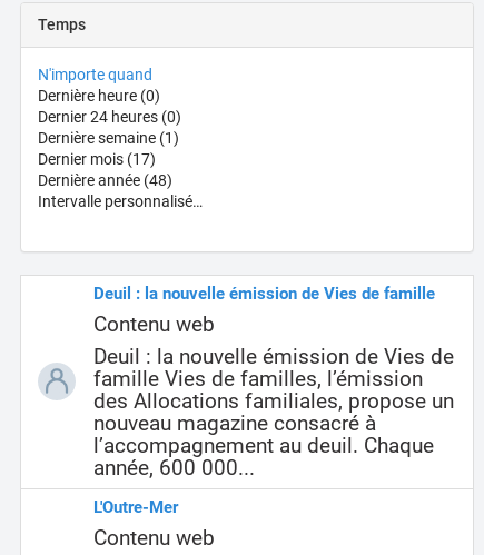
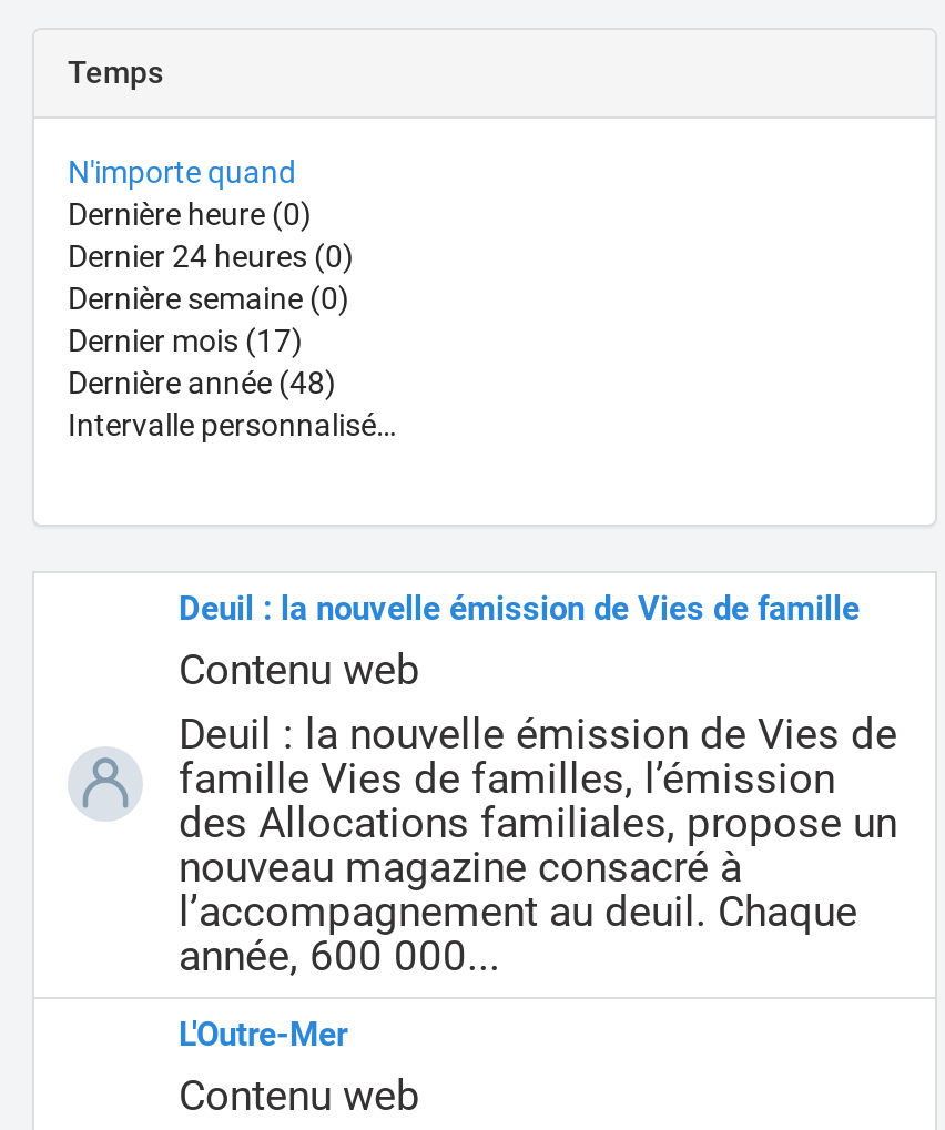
- Dernière semaine (1)
+ Dernière semaine (0)
